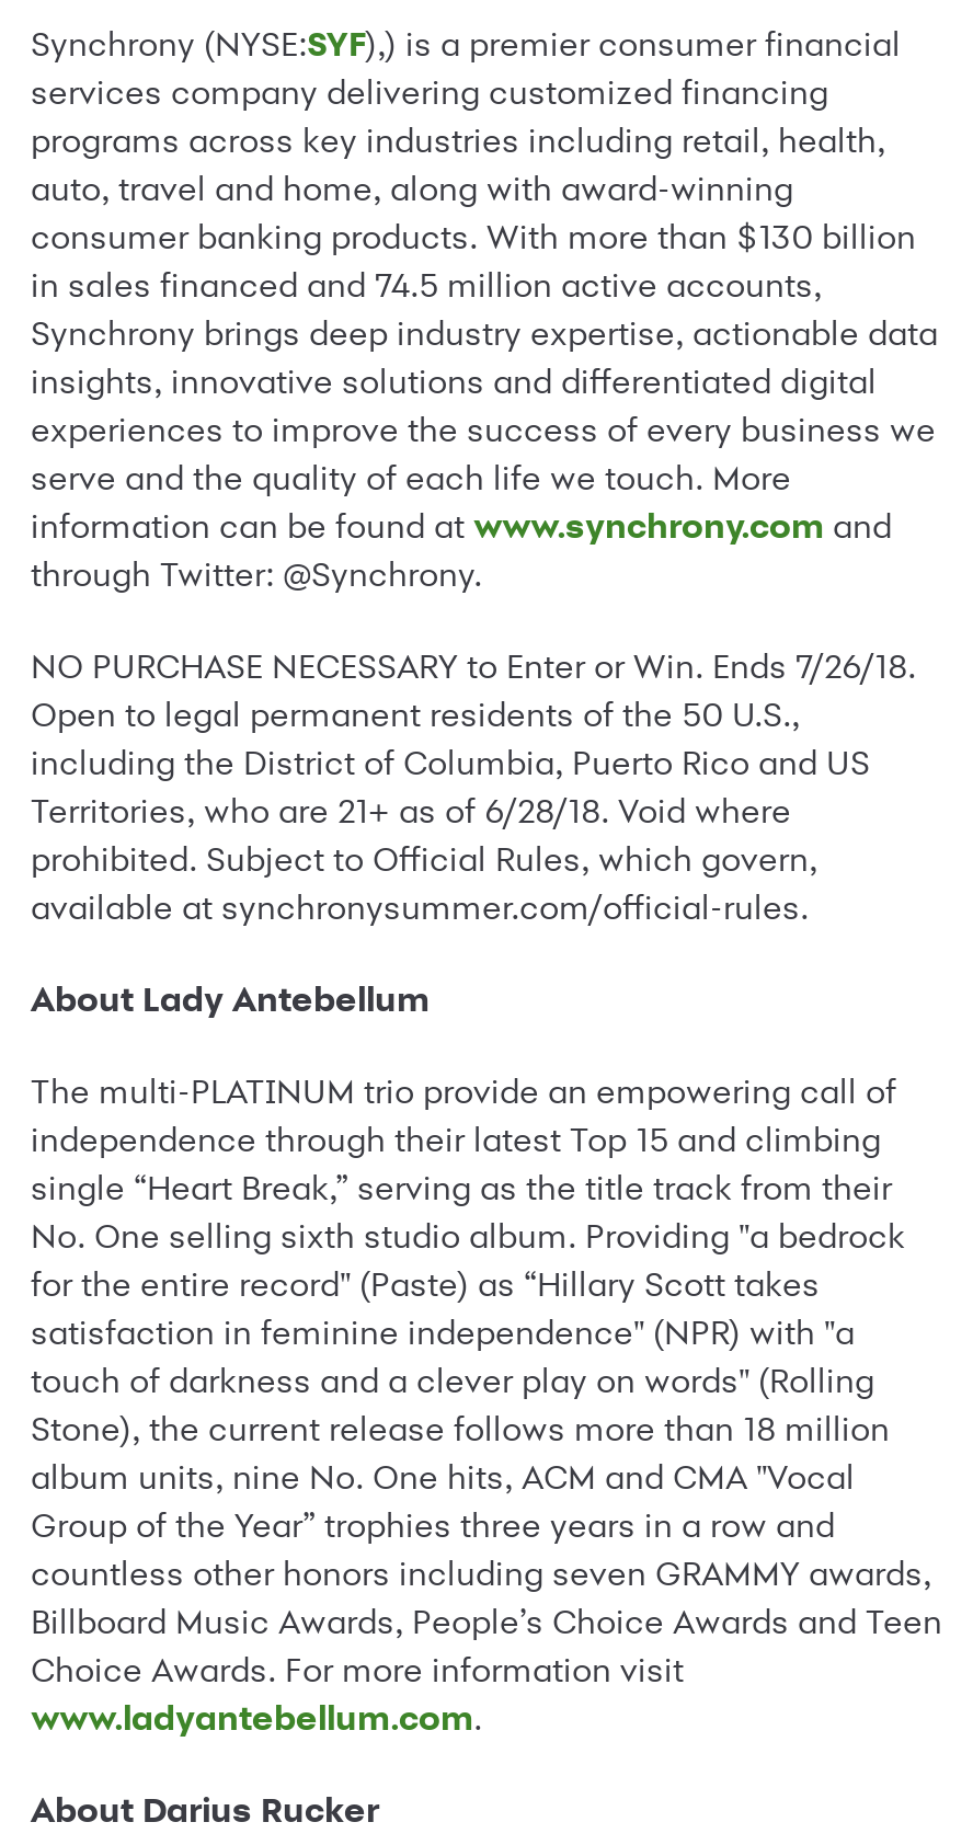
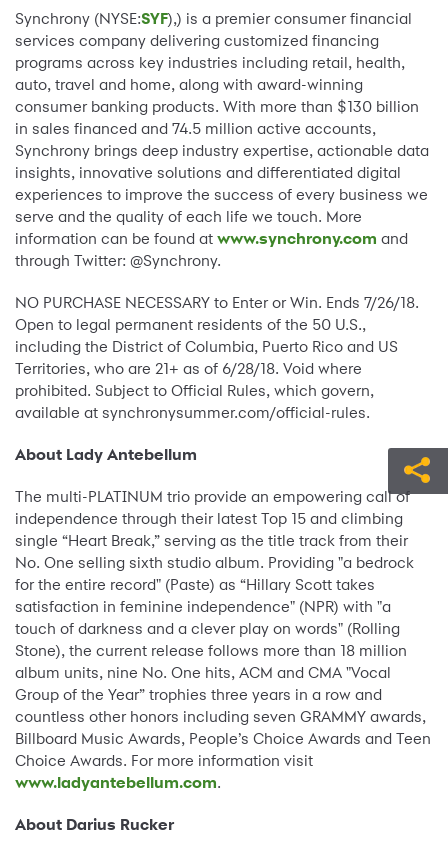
+ [image]
